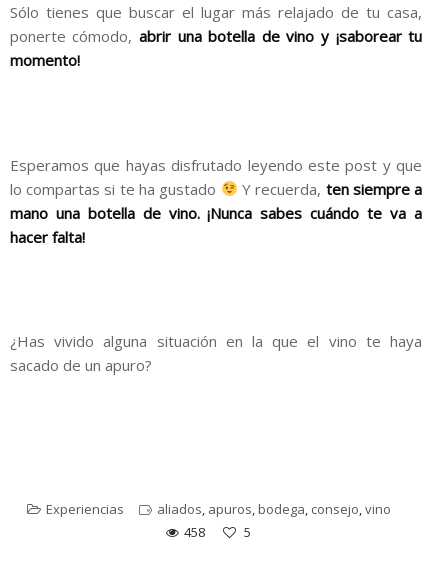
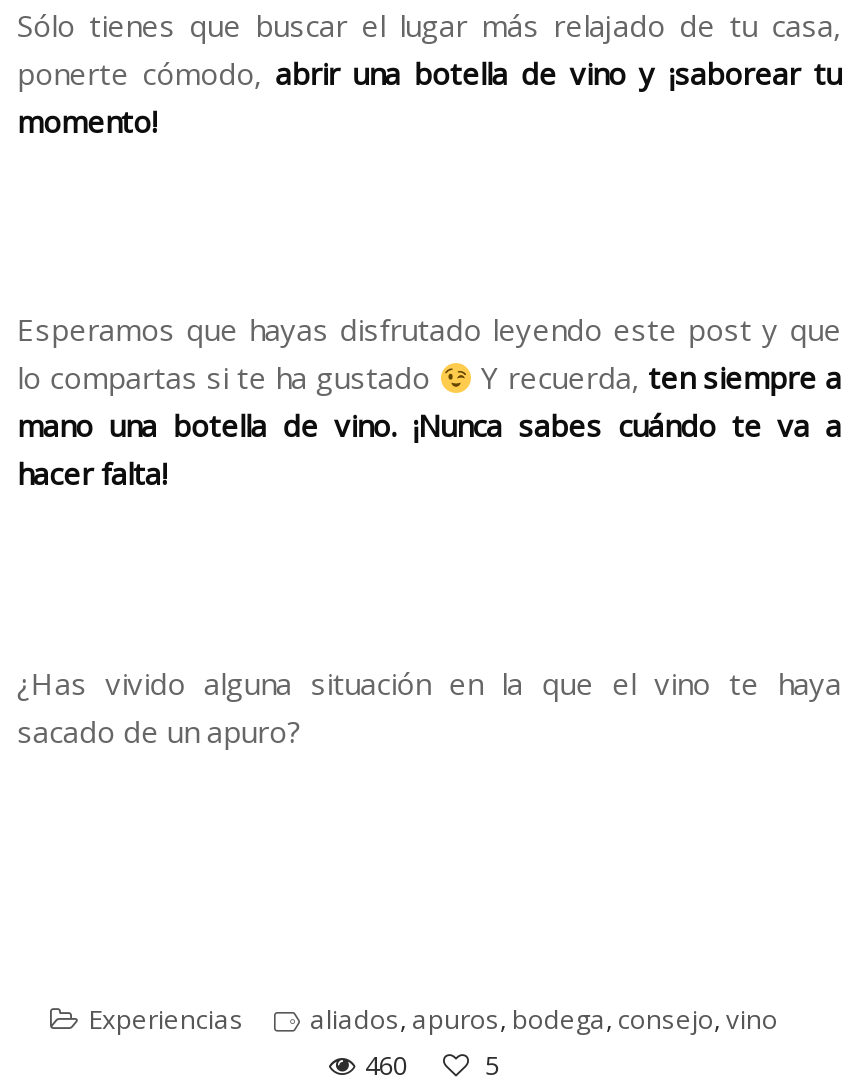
- 458 5
+ 460 5
